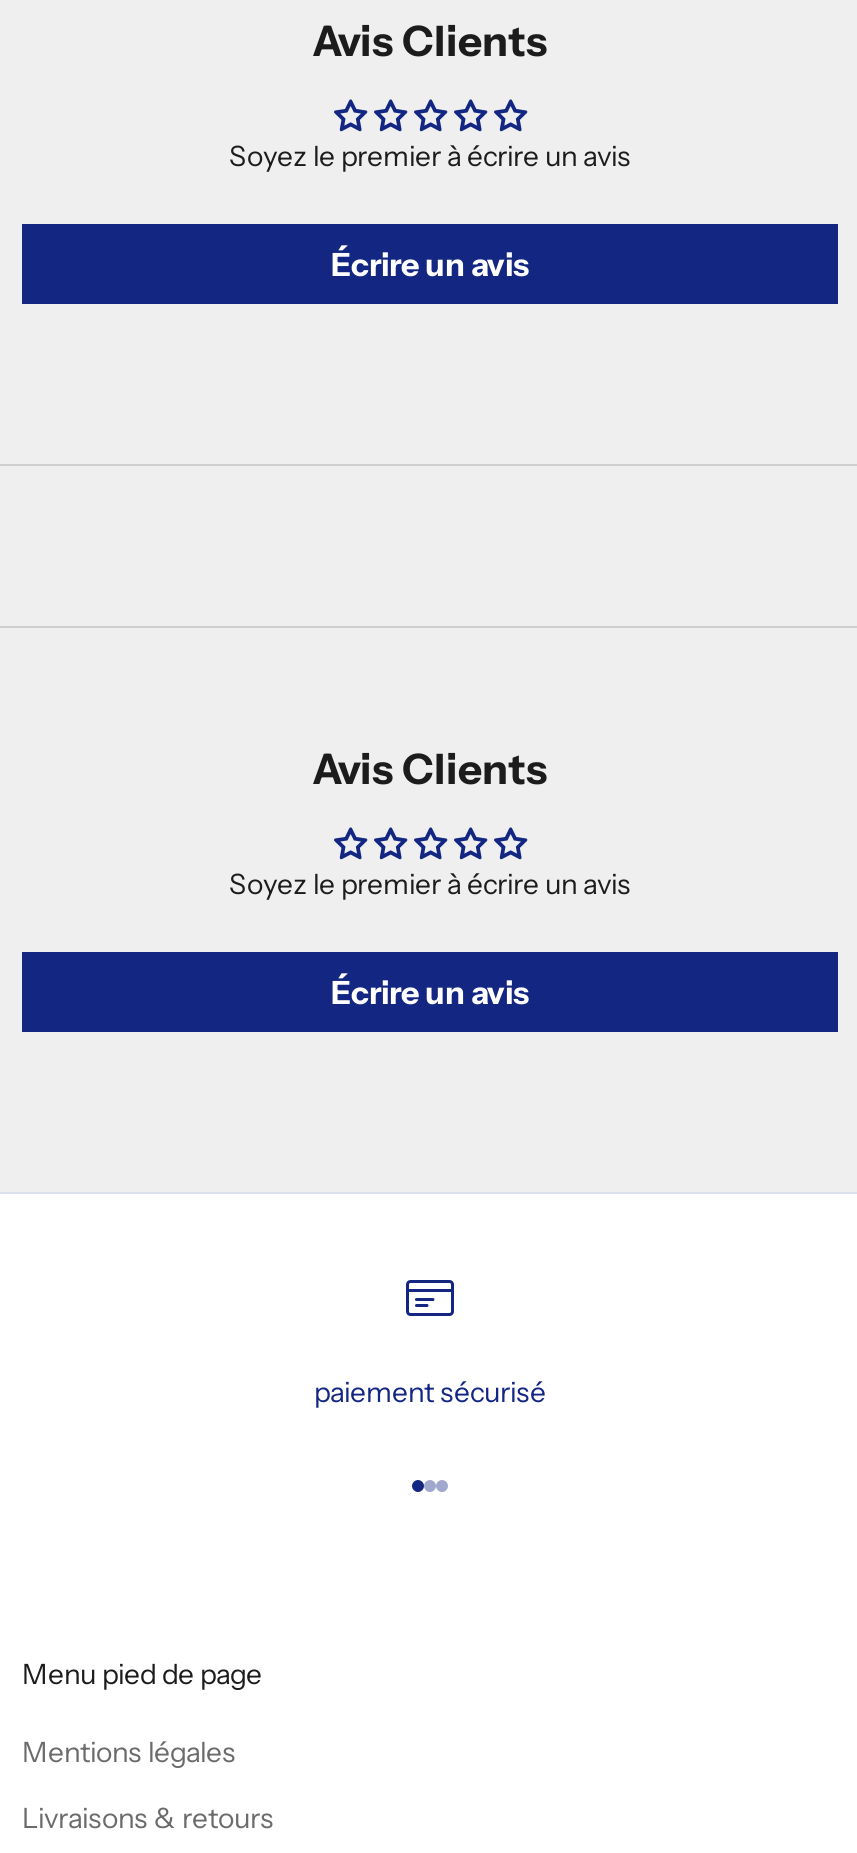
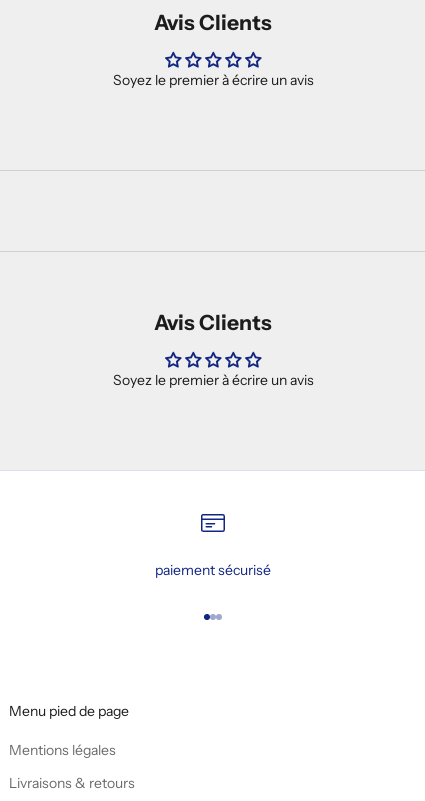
- Écrire un avis

- Écrire un avis
